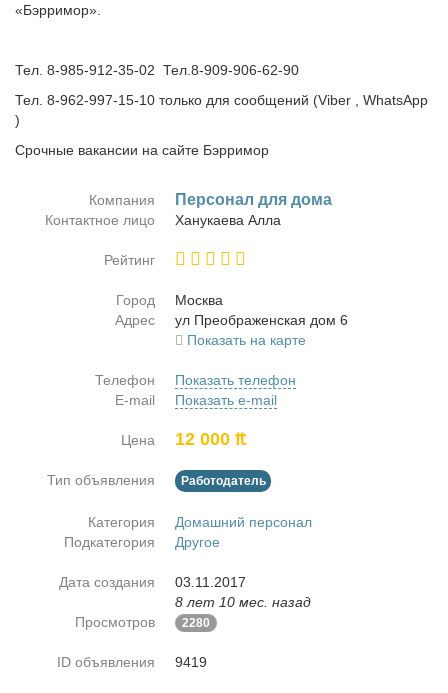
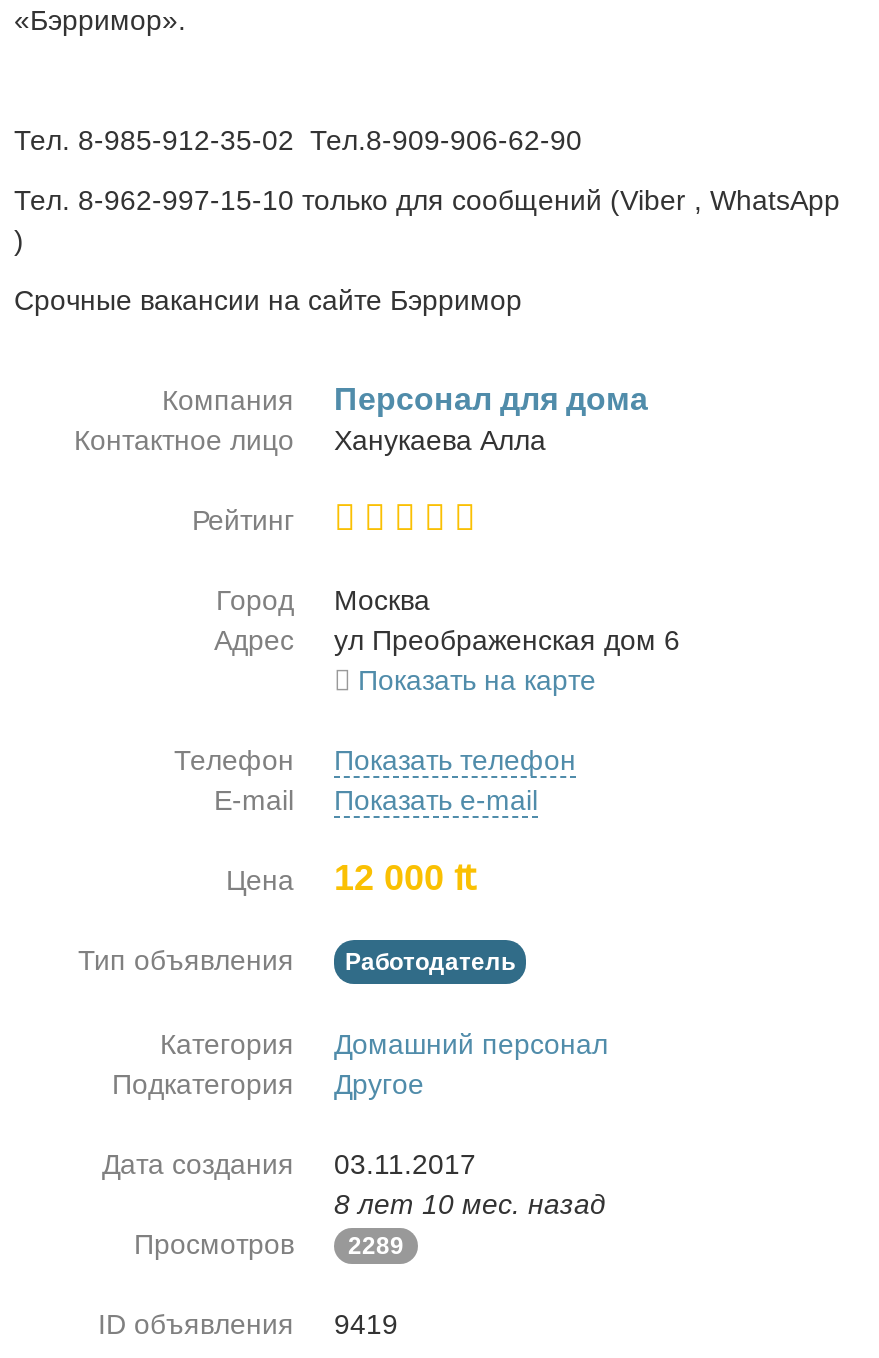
- Просмотров 2280
+ Просмотров 2289
